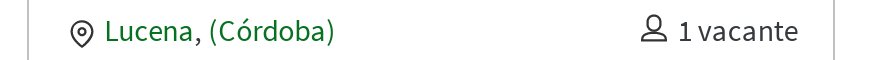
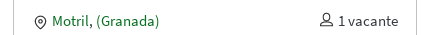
- Lucena, (Córdoba)
+ Motril, (Granada)
